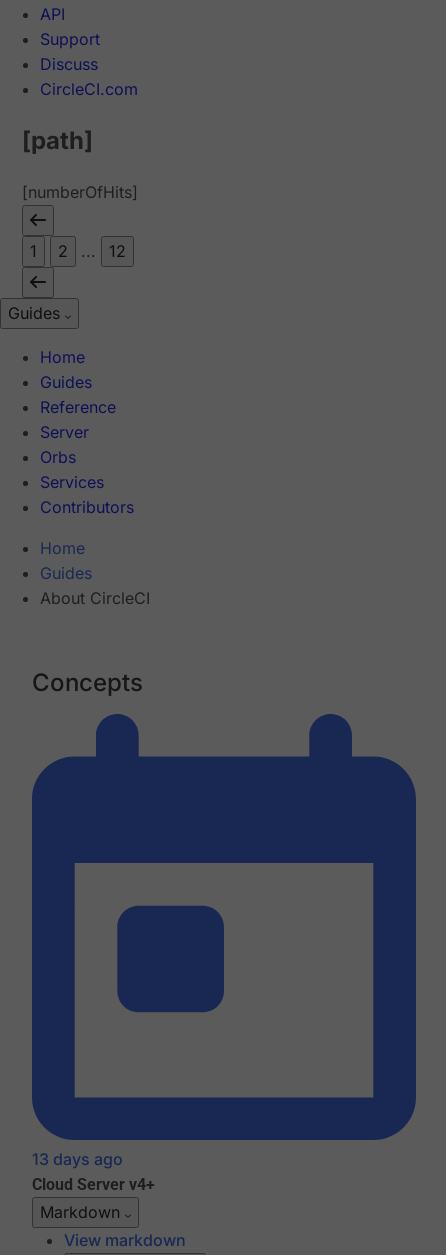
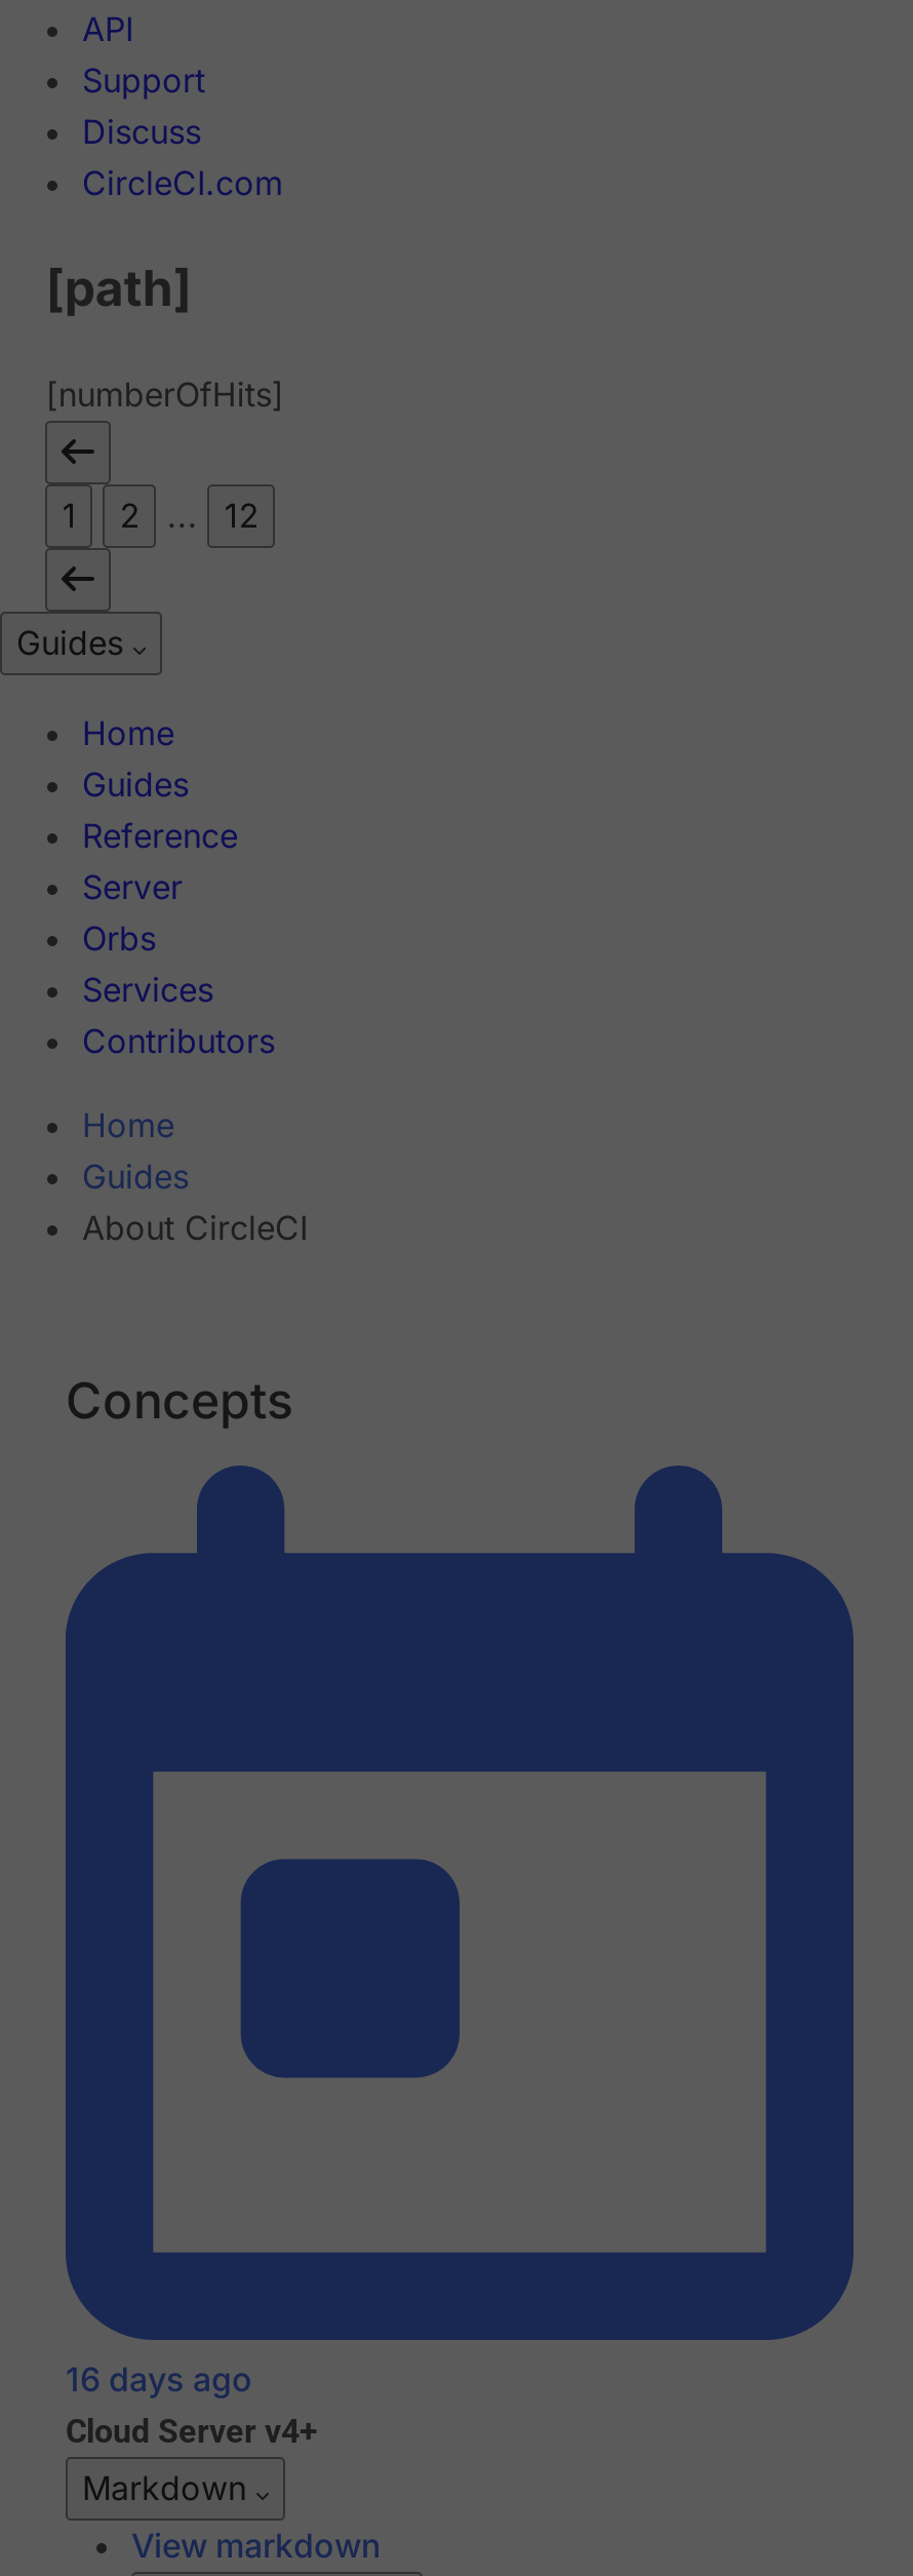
- 13 days ago
+ 16 days ago
